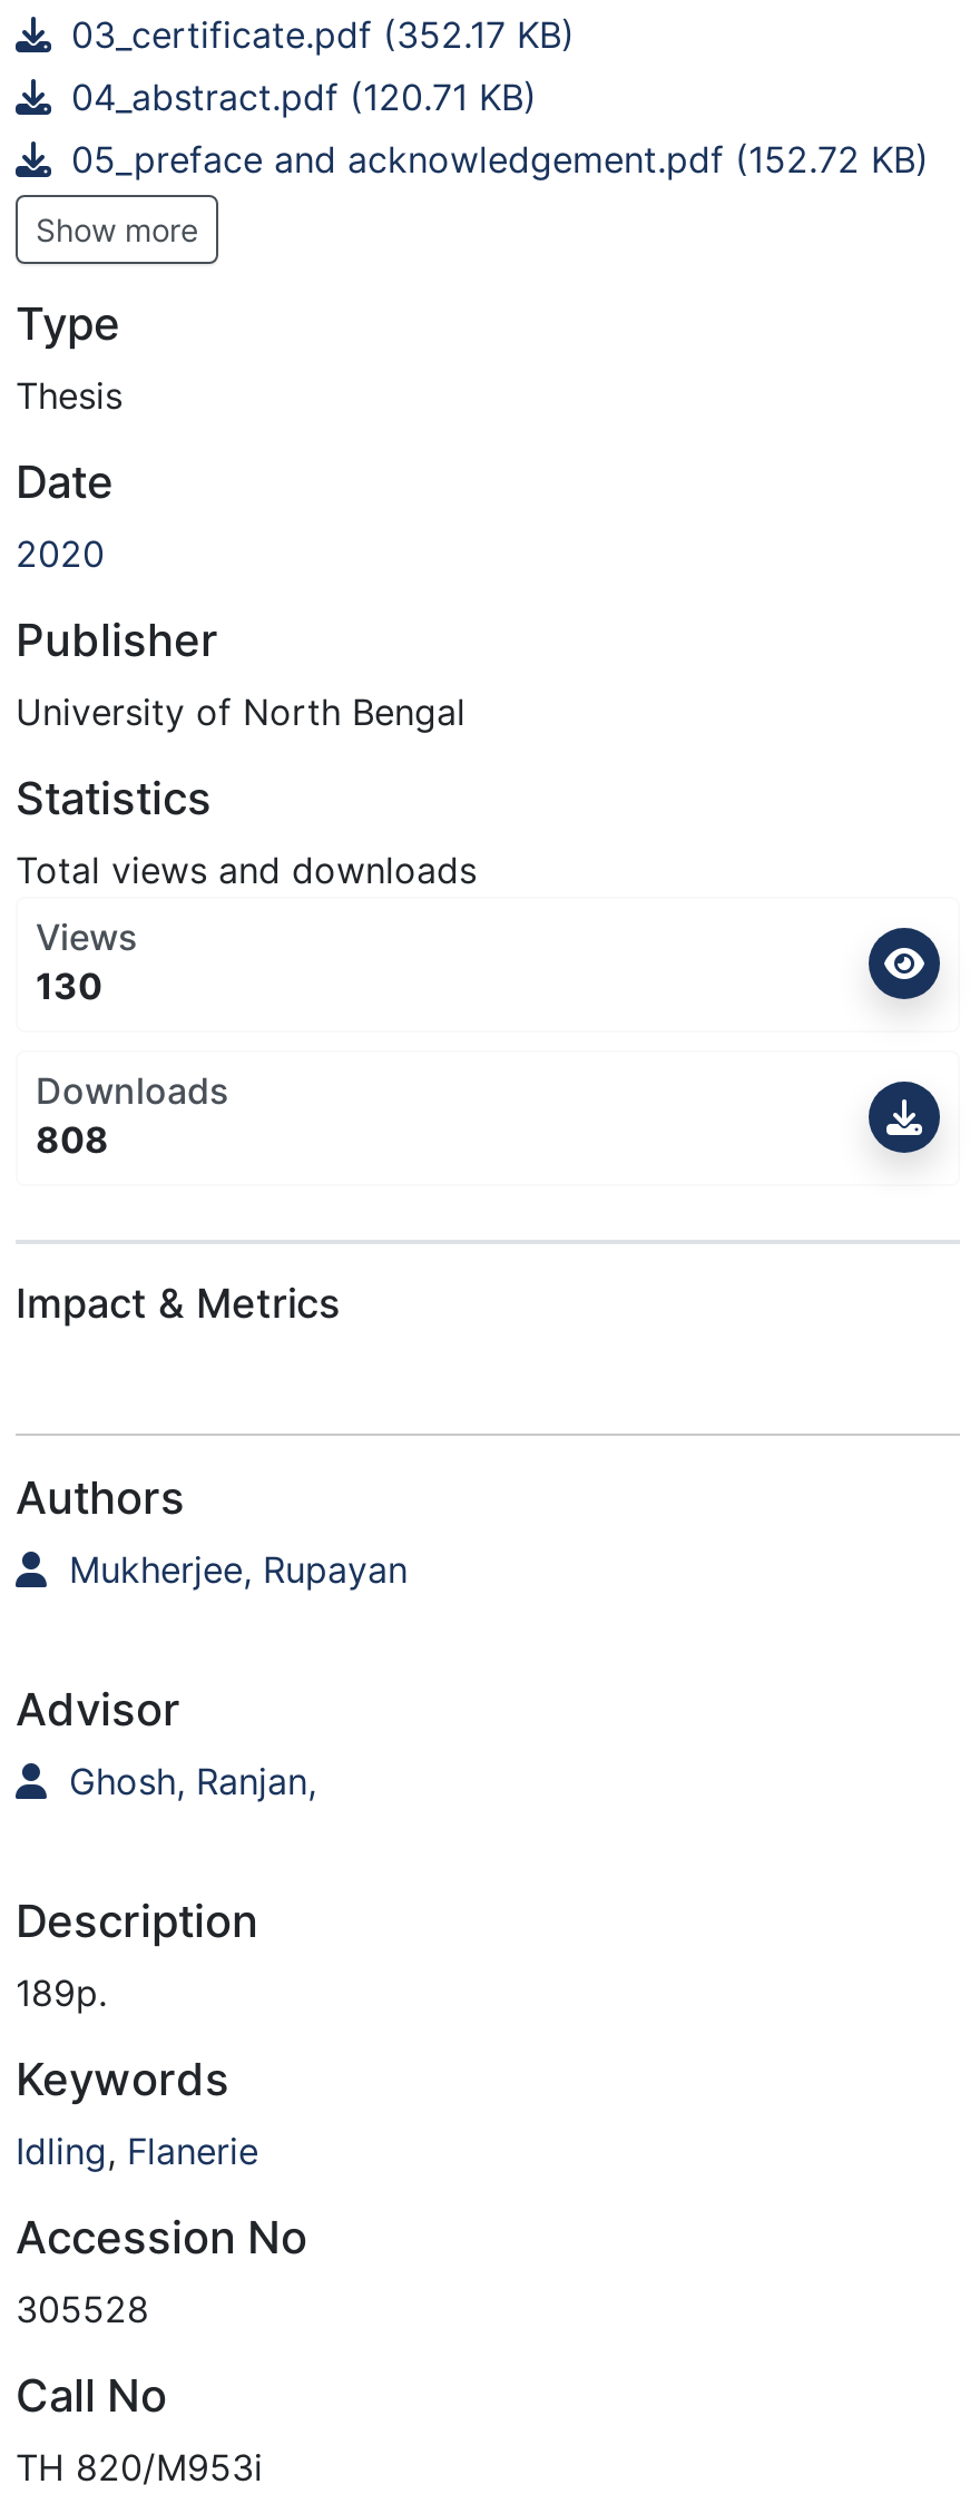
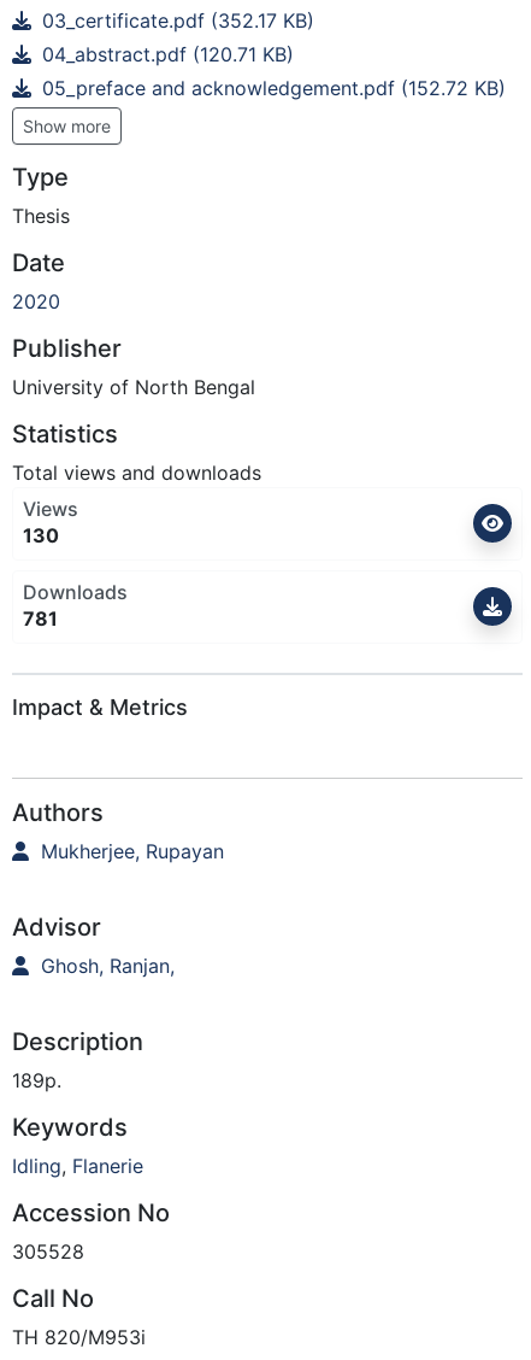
- 808
+ 781
